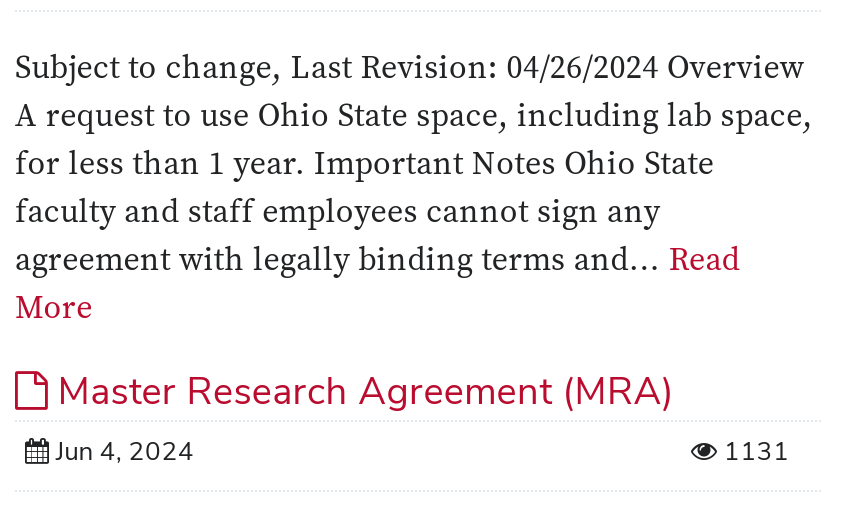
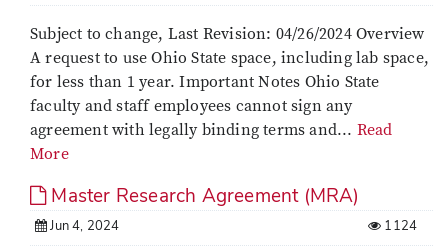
- 1131
+ 1124
